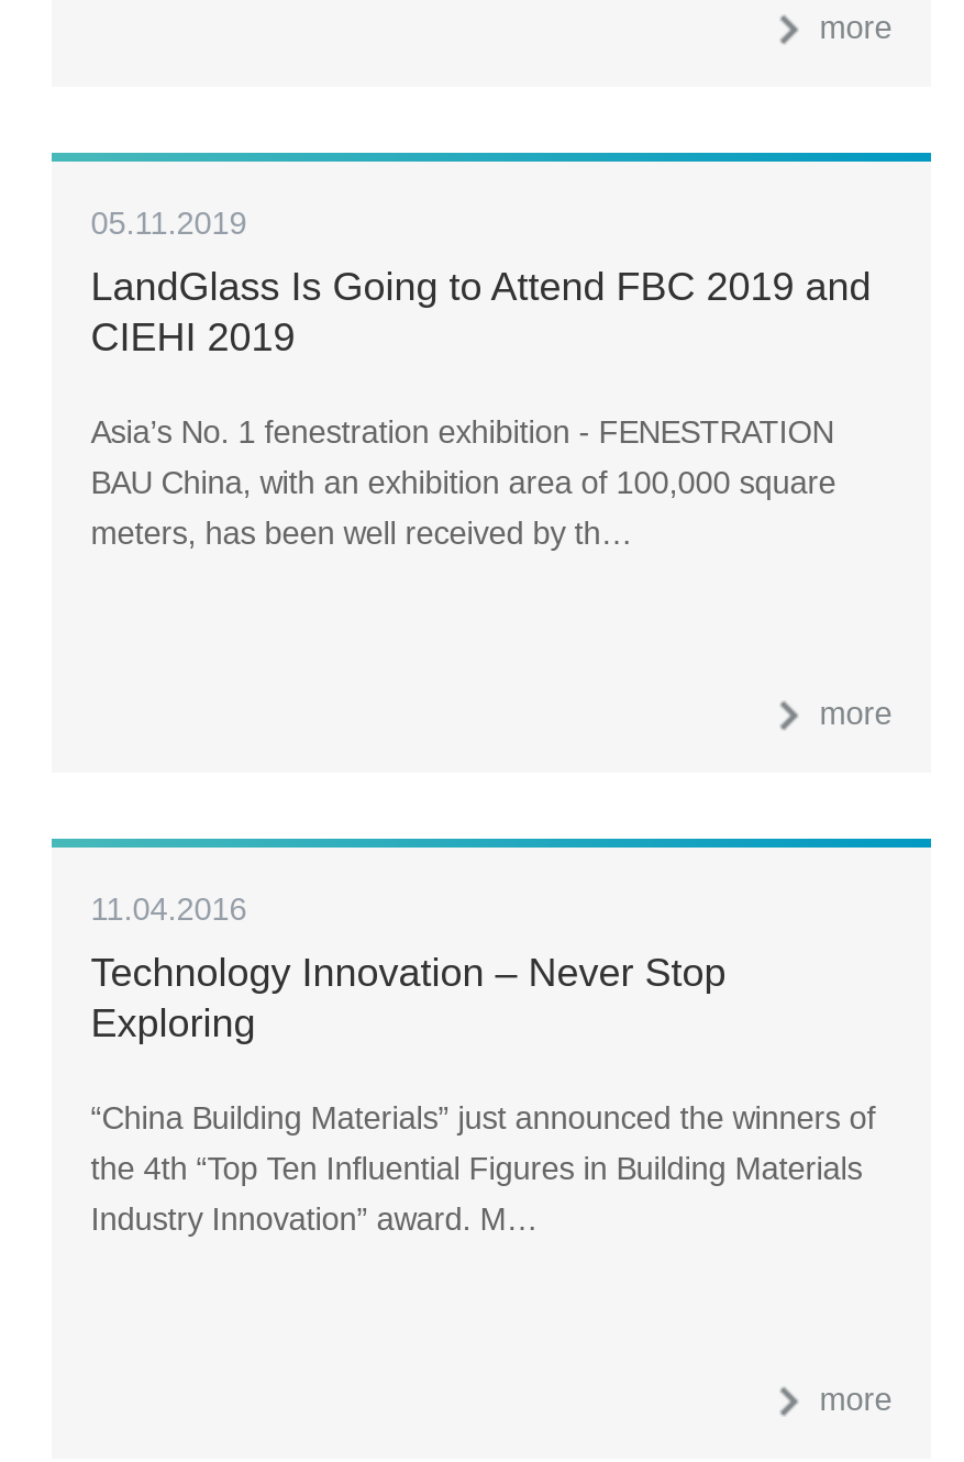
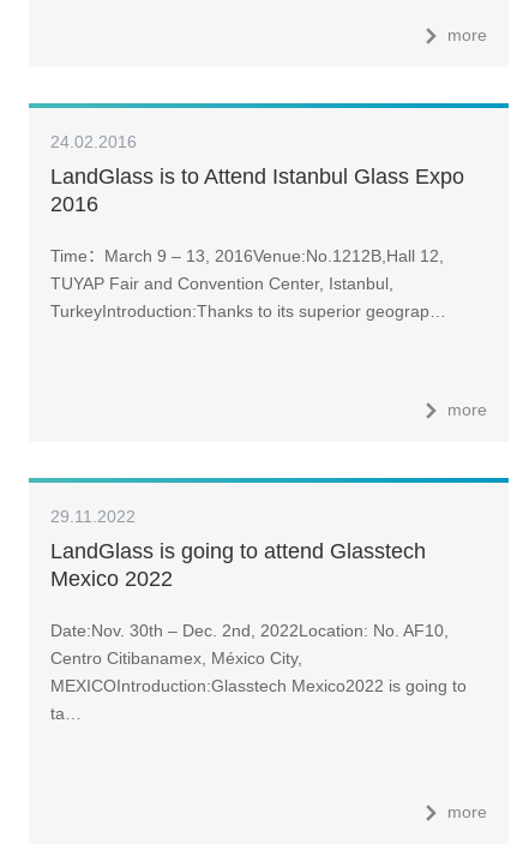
- 05.11.2019
+ 24.02.2016

- LandGlass Is Going to Attend FBC 2019 and
- CIEHI 2019
+ LandGlass is to Attend Istanbul Glass Expo
+ 2016

- Asia’s No. 1 fenestration exhibition - FENESTRATION
- BAU China, with an exhibition area of 100,000 square
- meters, has been well received by th…
+ Time：March 9 – 13, 2016Venue:No.1212B,Hall 12,
+ TUYAP Fair and Convention Center, Istanbul,
+ TurkeyIntroduction:Thanks to its superior geograp…

- 11.04.2016
+ 29.11.2022

- Technology Innovation – Never Stop
- Exploring
+ LandGlass is going to attend Glasstech
+ Mexico 2022

- “China Building Materials” just announced the winners of
- the 4th “Top Ten Influential Figures in Building Materials
- Industry Innovation” award. M…
+ Date:Nov. 30th – Dec. 2nd, 2022Location: No. AF10,
+ Centro Citibanamex, México City,
+ MEXICOIntroduction:Glasstech Mexico2022 is going to
+ ta…
